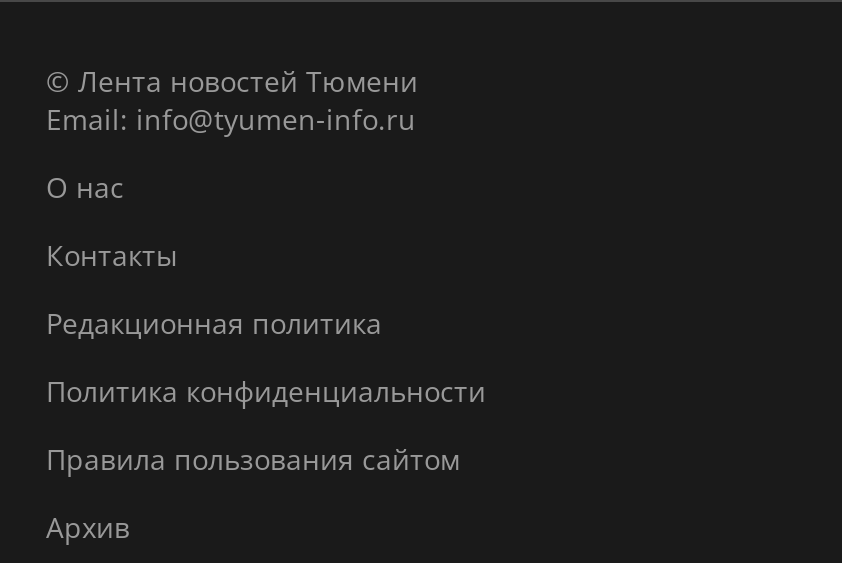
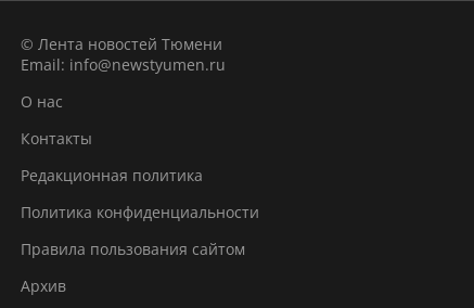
- Email: info@tyumen-info.ru
+ Email: info@newstyumen.ru
